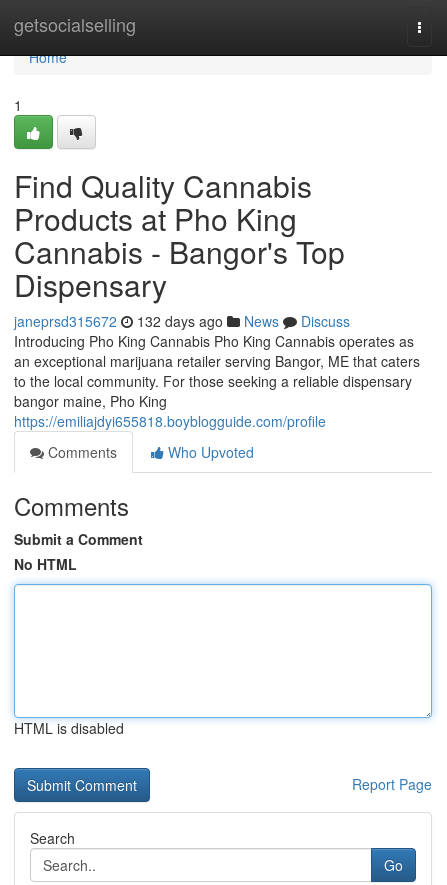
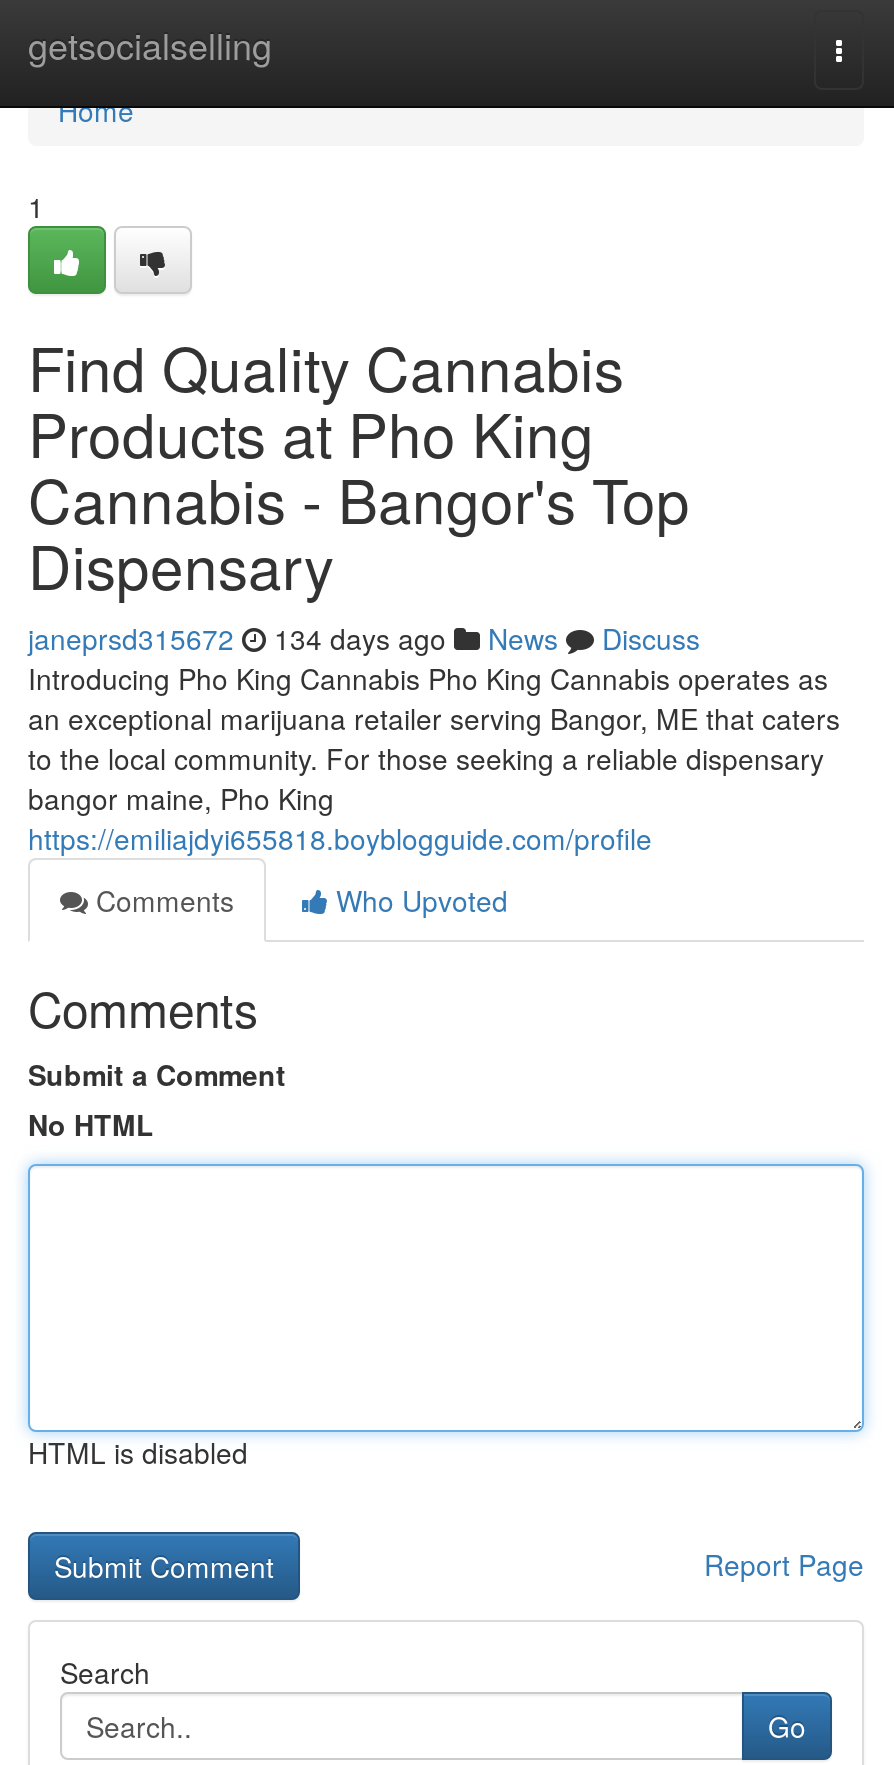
- janeprsd315672 132 days ago News Discuss
+ janeprsd315672 134 days ago News Discuss
